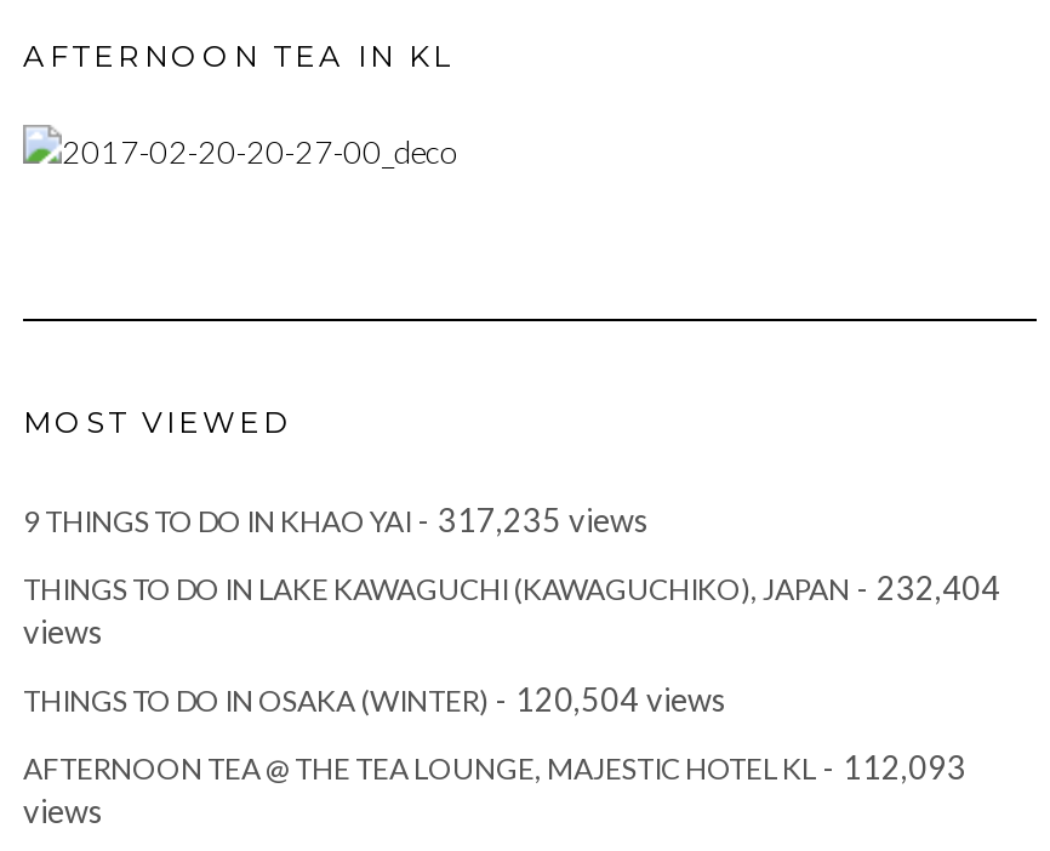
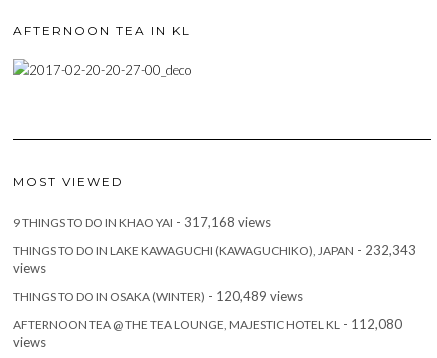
- 9 THINGS TO DO IN KHAO YAI - 317,235 views
+ 9 THINGS TO DO IN KHAO YAI - 317,168 views

- THINGS TO DO IN LAKE KAWAGUCHI (KAWAGUCHIKO), JAPAN - 232,404
+ THINGS TO DO IN LAKE KAWAGUCHI (KAWAGUCHIKO), JAPAN - 232,343

- THINGS TO DO IN OSAKA (WINTER) - 120,504 views
+ THINGS TO DO IN OSAKA (WINTER) - 120,489 views

- AFTERNOON TEA @ THE TEA LOUNGE, MAJESTIC HOTEL KL - 112,093
+ AFTERNOON TEA @ THE TEA LOUNGE, MAJESTIC HOTEL KL - 112,080
